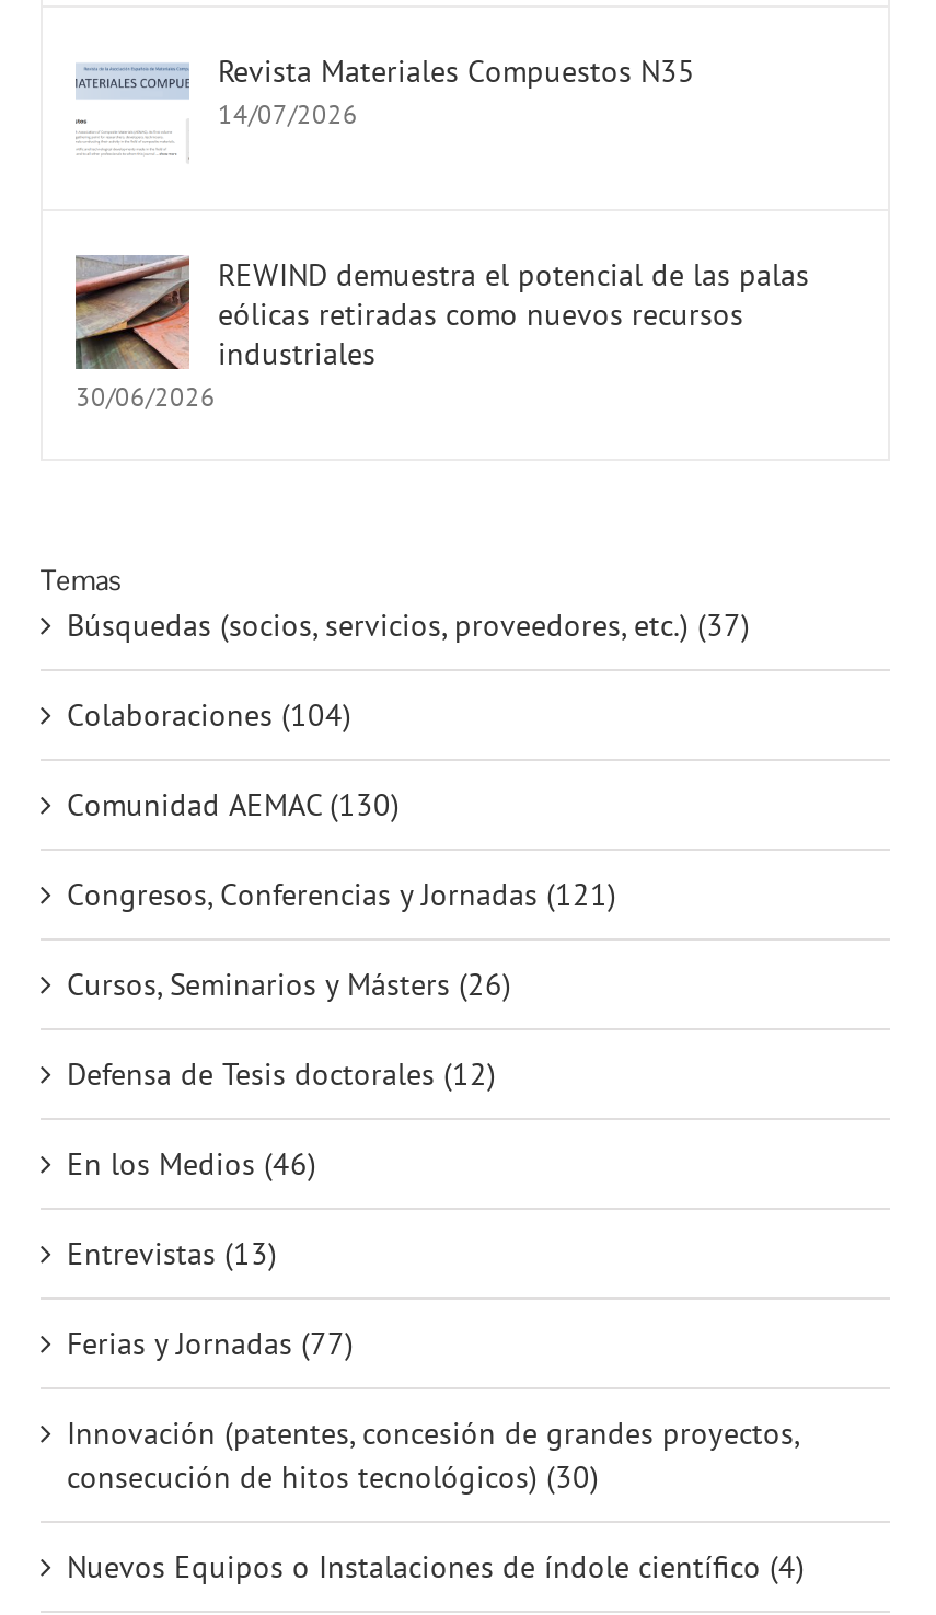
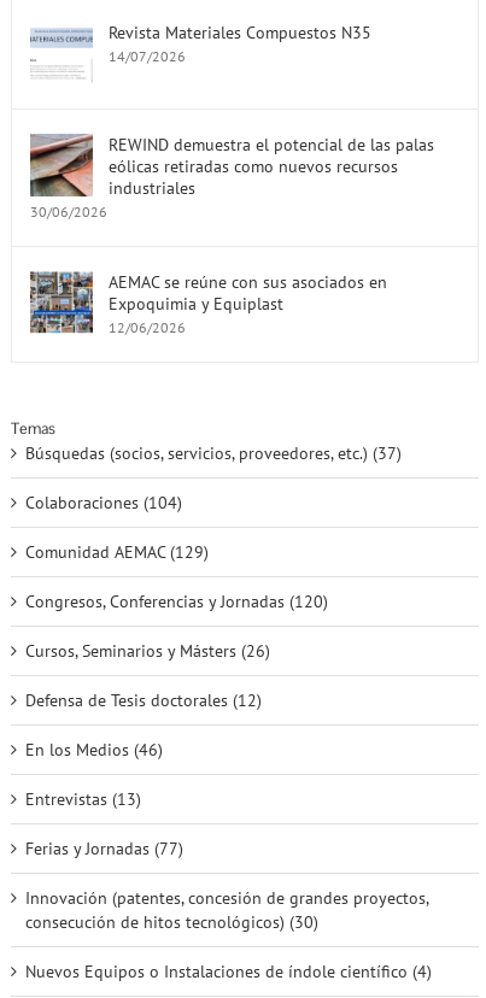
+ [image]
+ AEMAC se reúne con sus asociados en
+ Expoquimia y Equiplast
+ 12/06/2026

- Comunidad AEMAC (130)
+ Comunidad AEMAC (129)

- Congresos, Conferencias y Jornadas (121)
+ Congresos, Conferencias y Jornadas (120)
